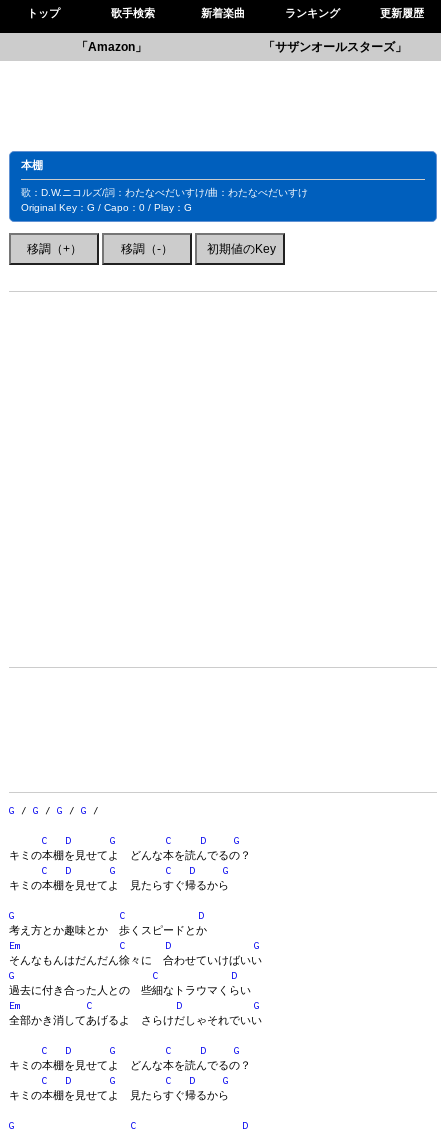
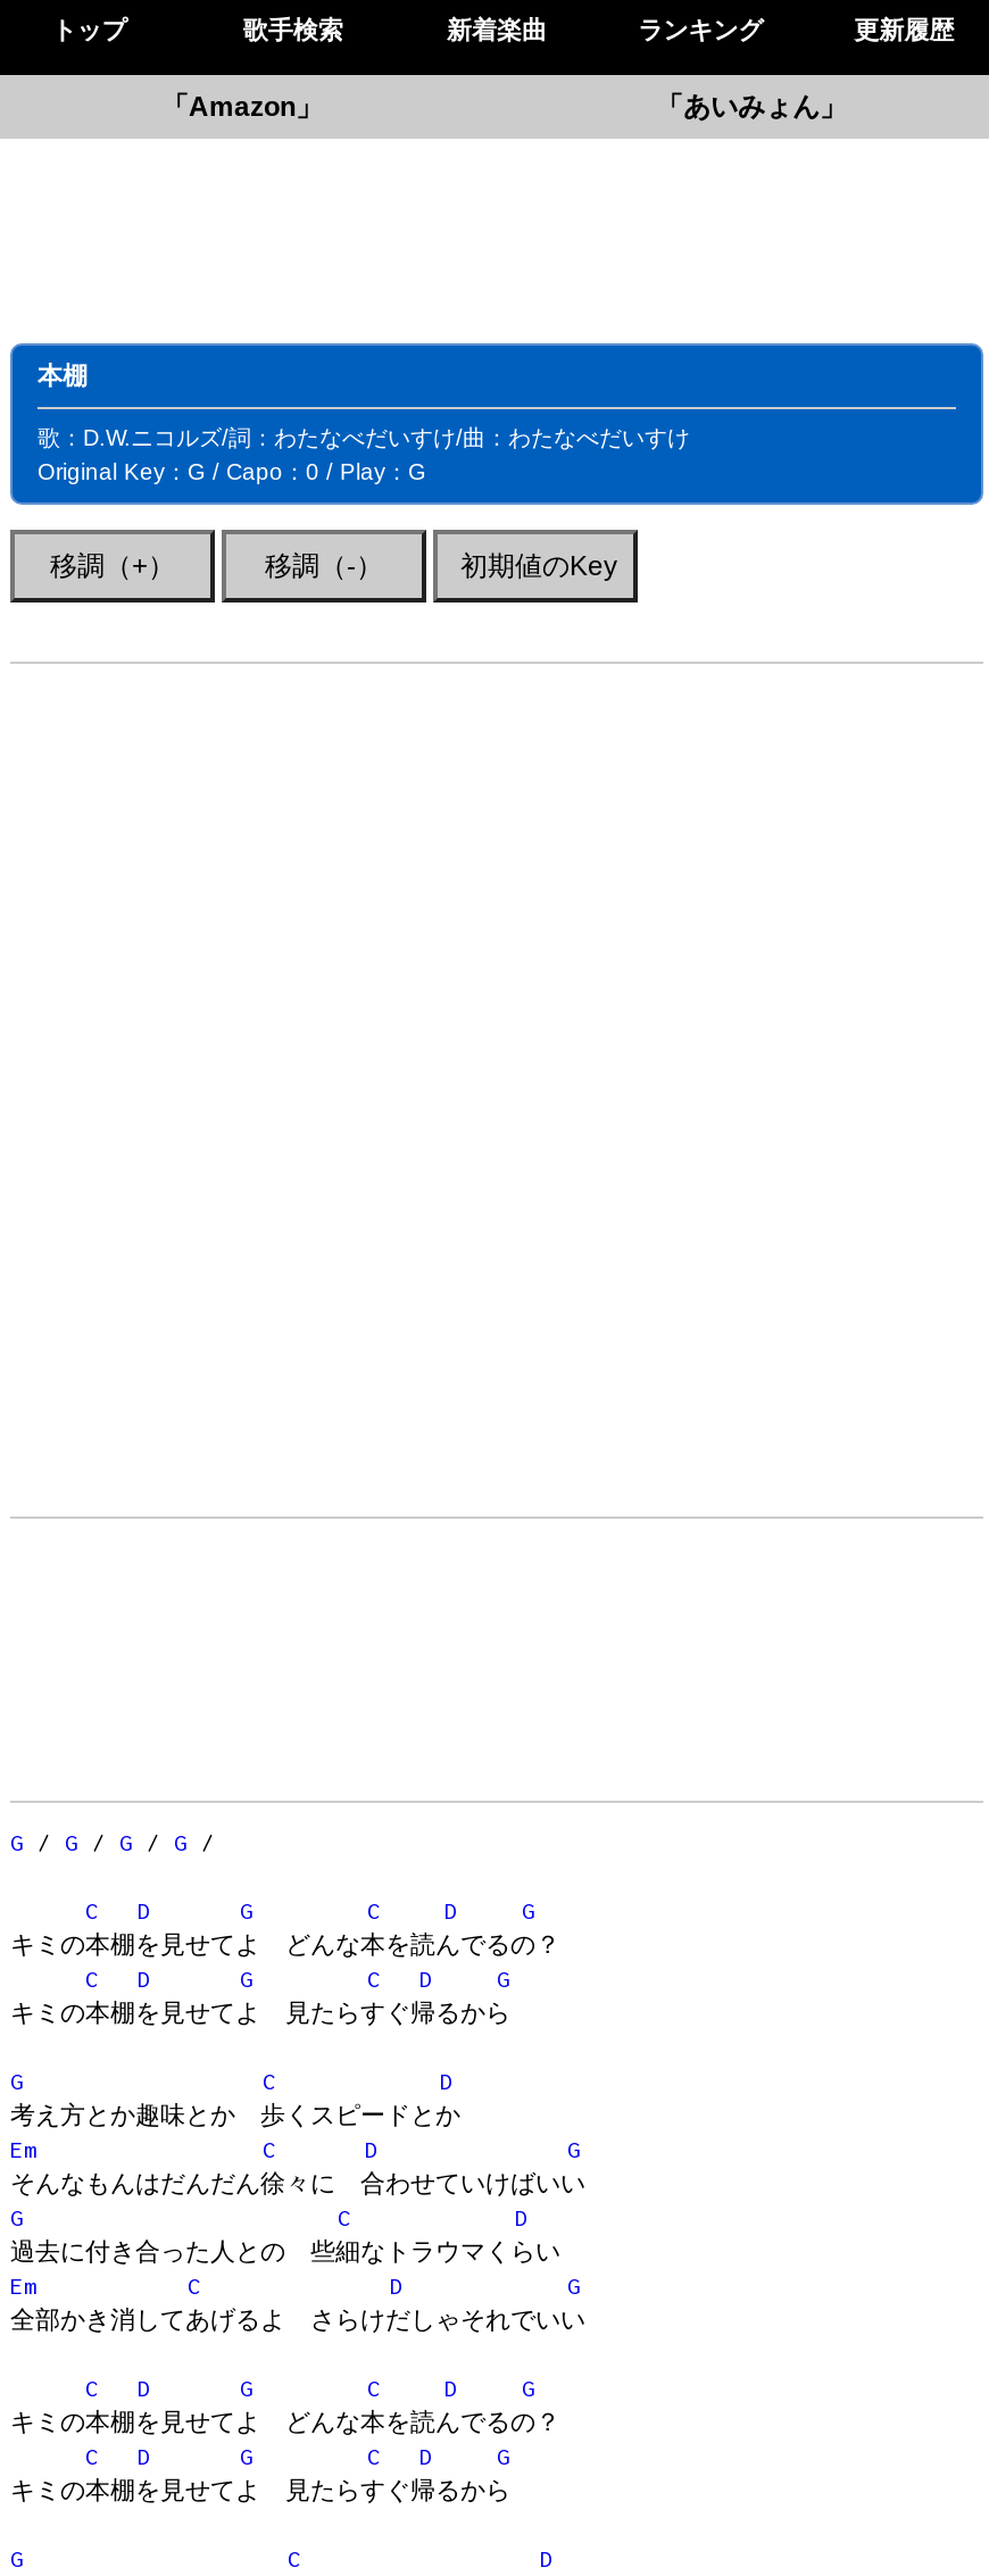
- 「サザンオールスターズ」
+ 「あいみょん」
